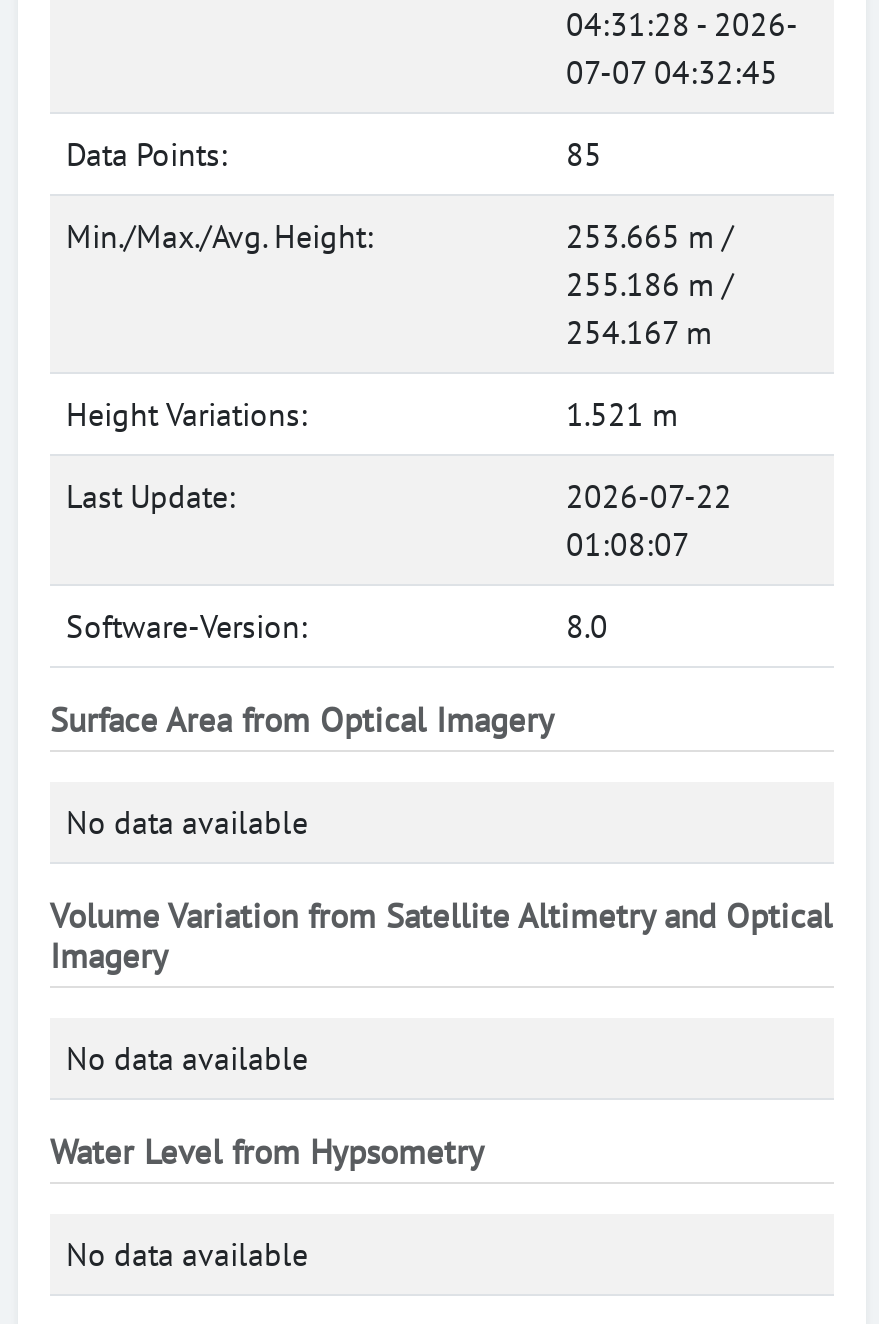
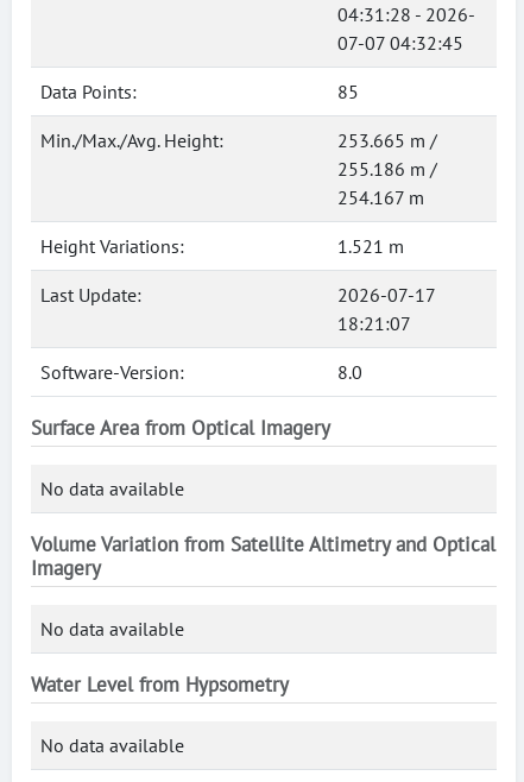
- 2026-07-22
+ 2026-07-17

- 01:08:07
+ 18:21:07
